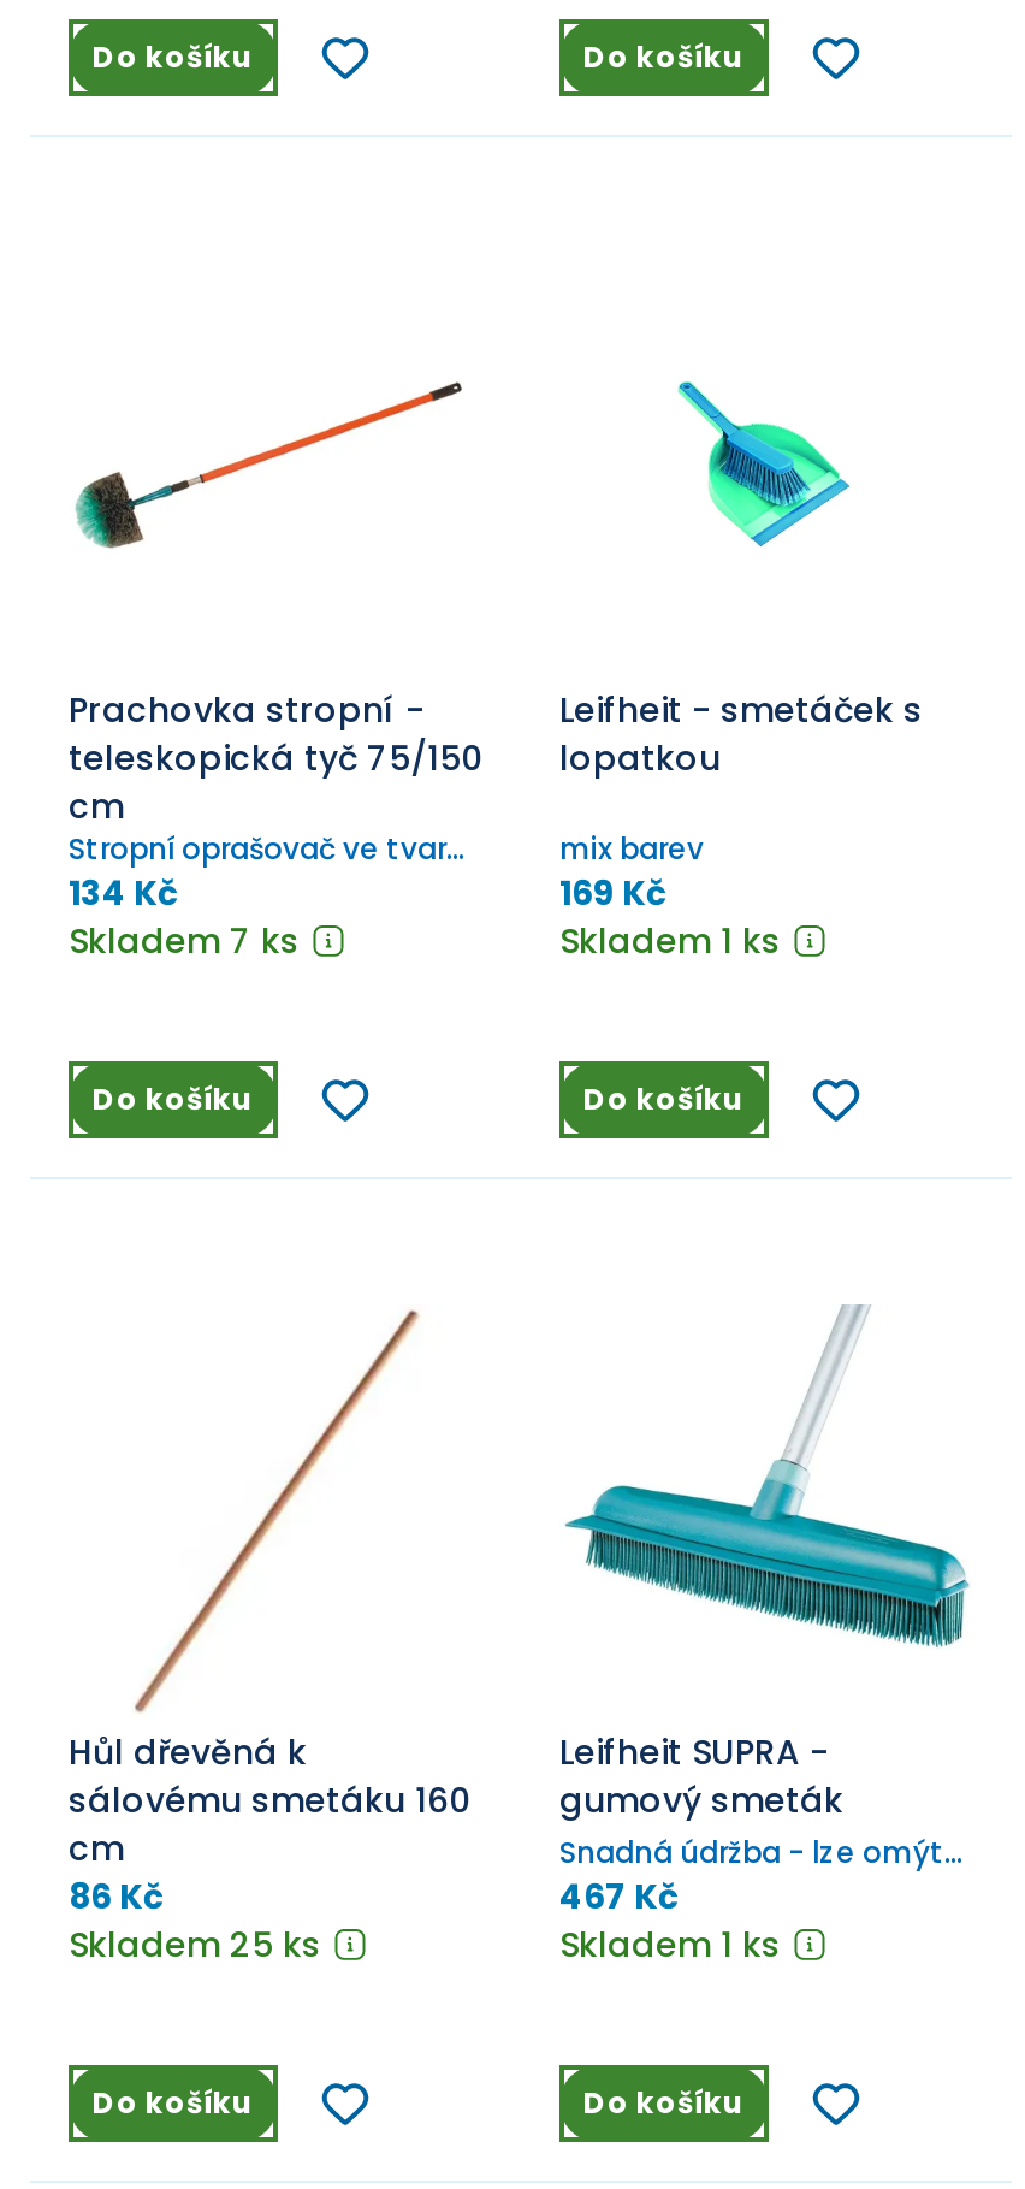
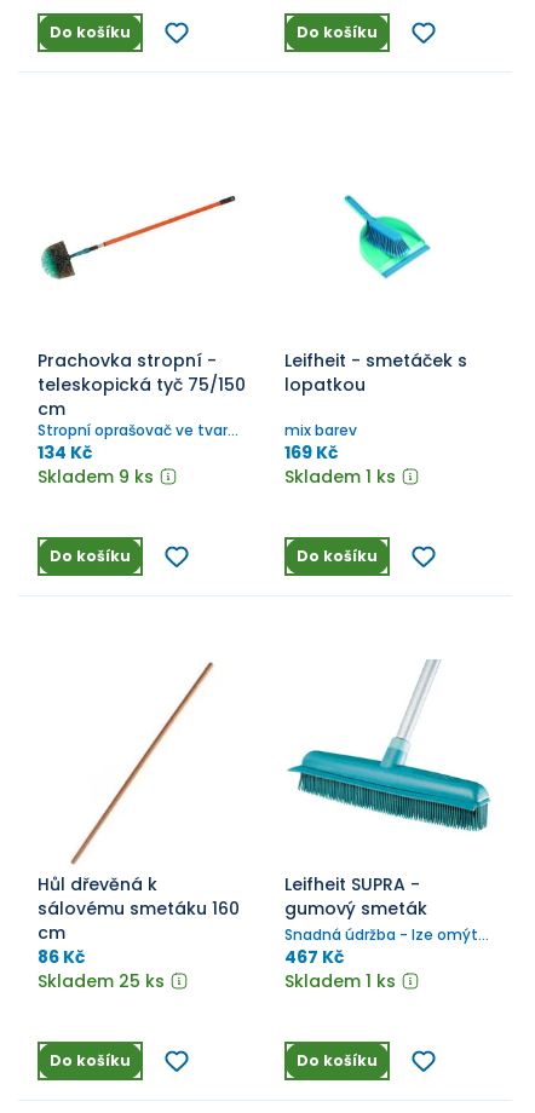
- Skladem 7 ks
+ Skladem 9 ks
